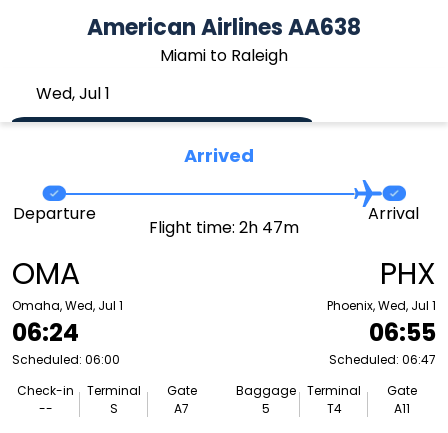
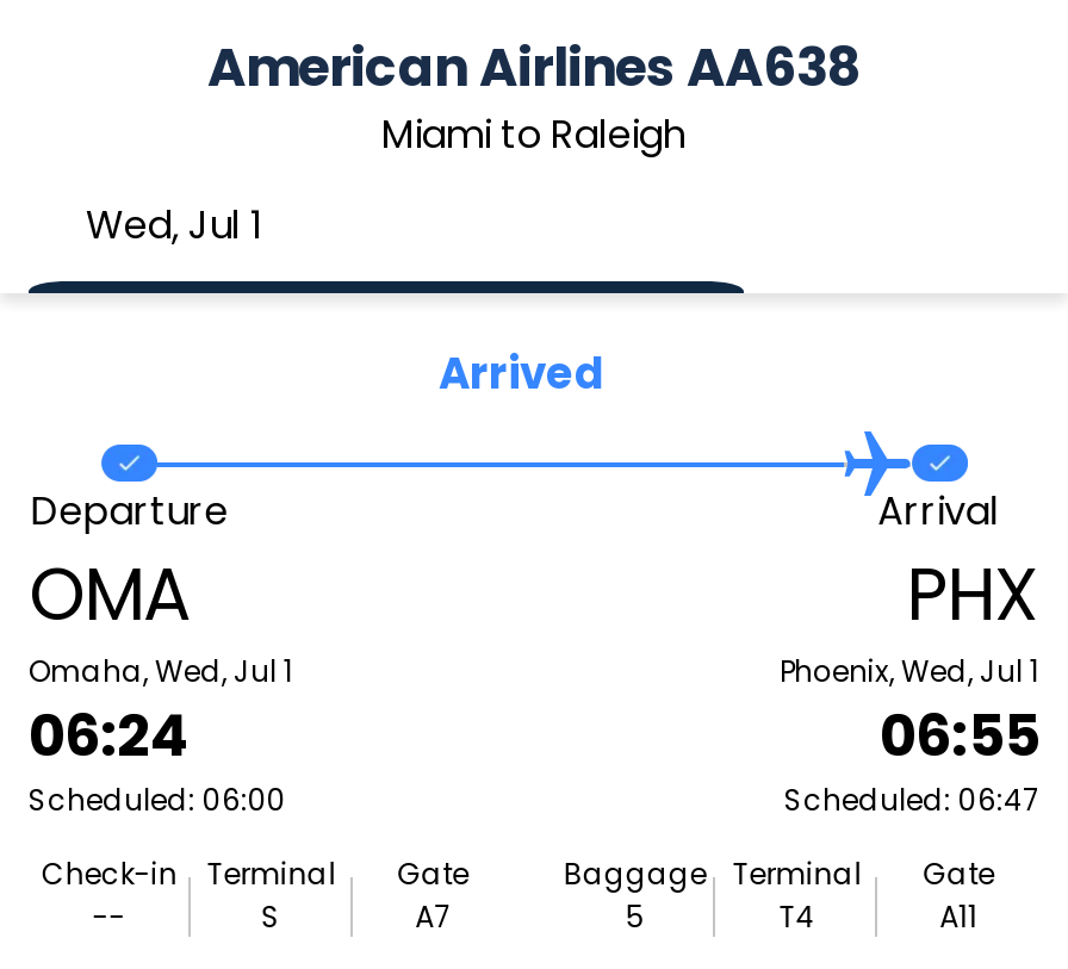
- Flight time: 2h 47m
